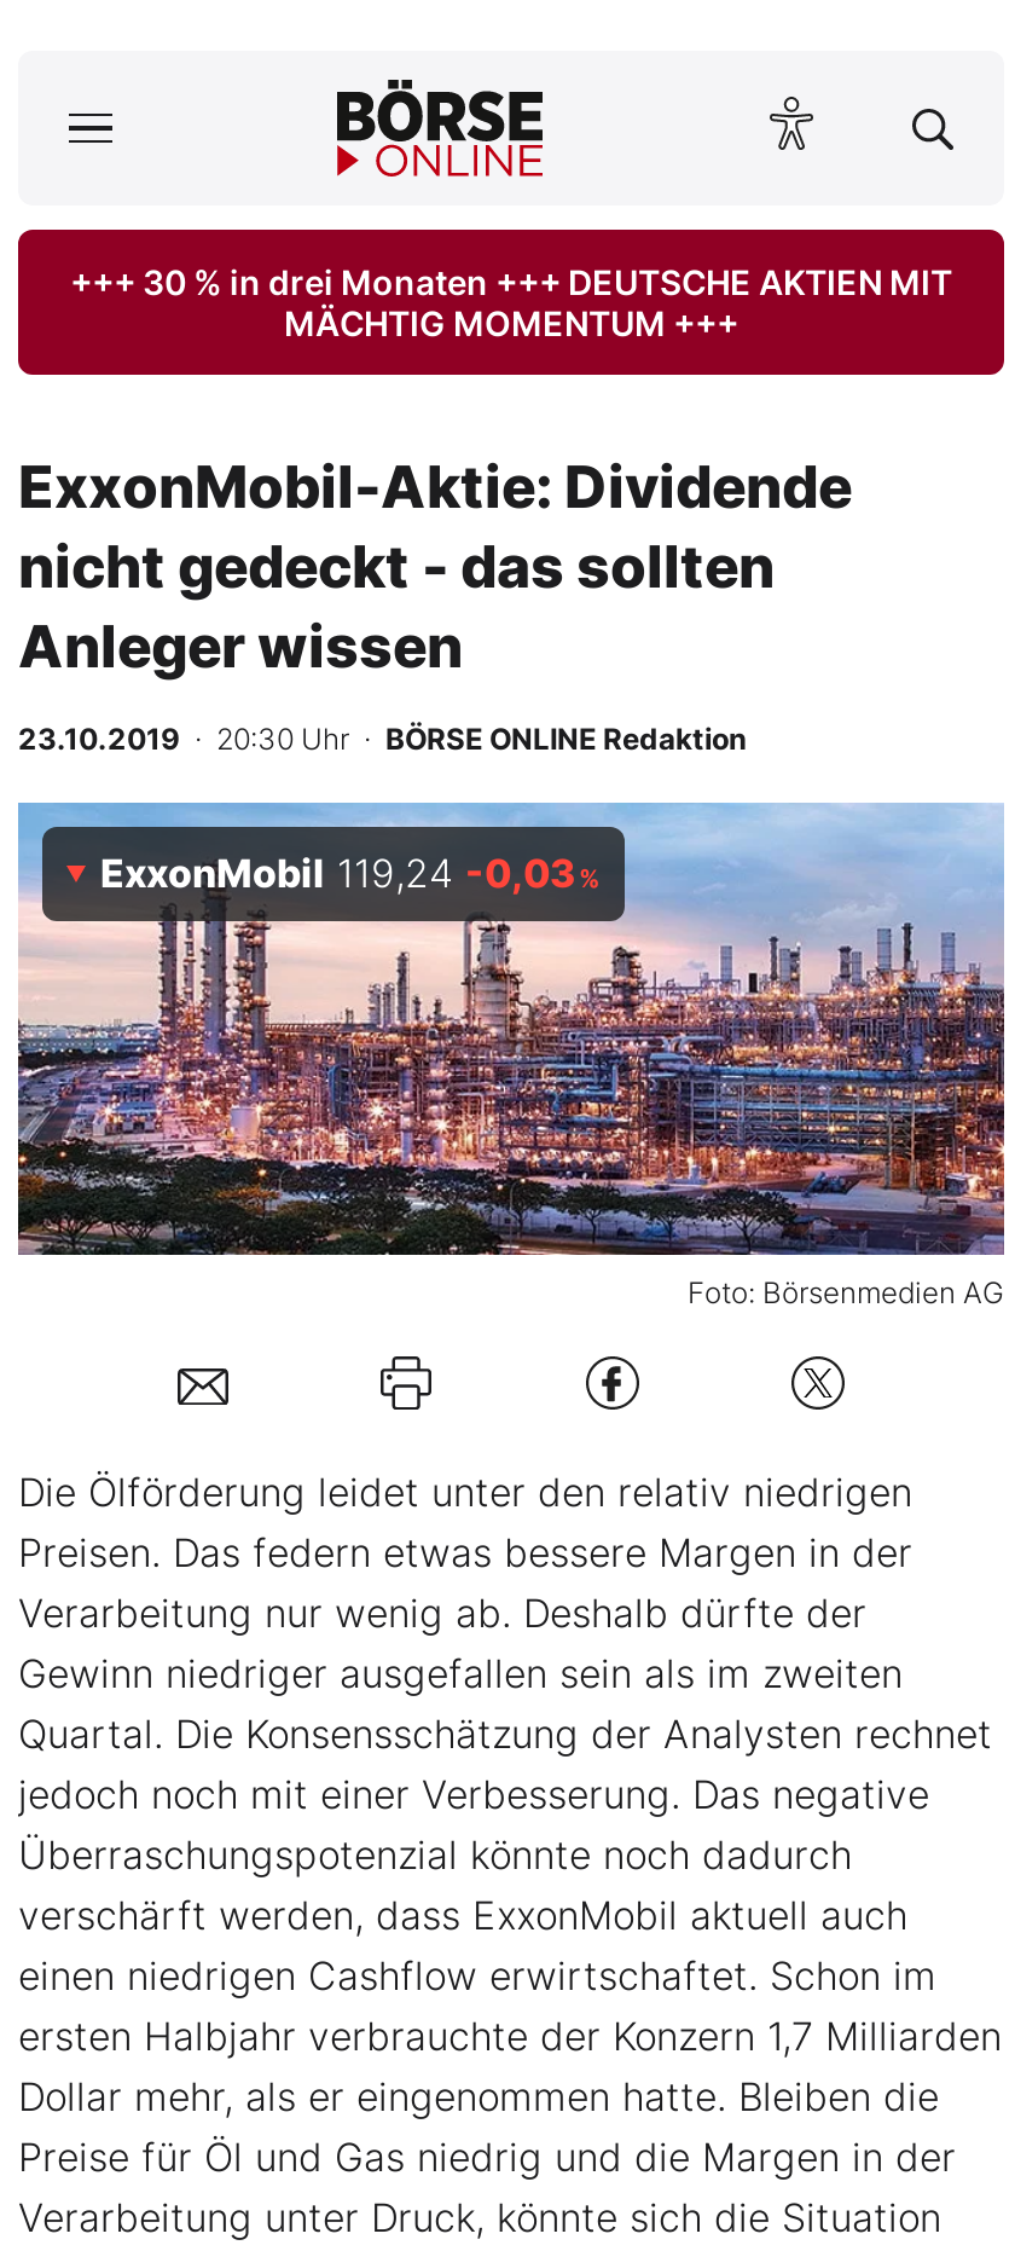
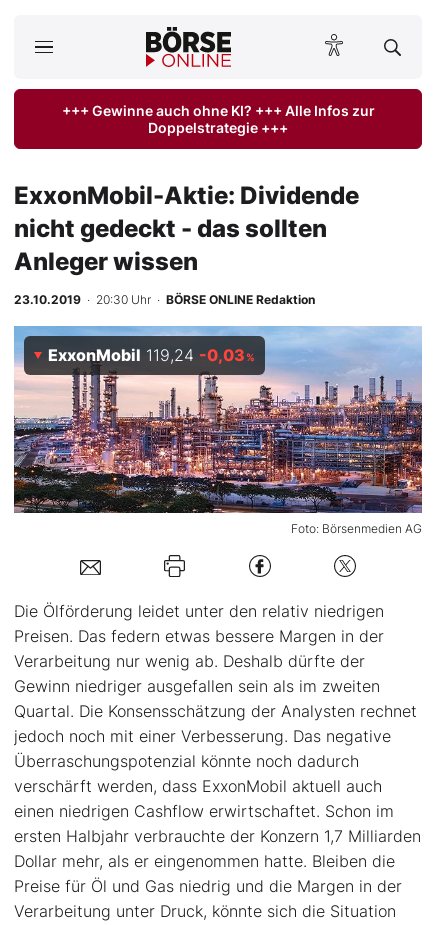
- +++ 30 % in drei Monaten +++ DEUTSCHE AKTIEN MIT
- MÄCHTIG MOMENTUM +++
+ +++ Gewinne auch ohne KI? +++ Alle Infos zur
+ Doppelstrategie +++
